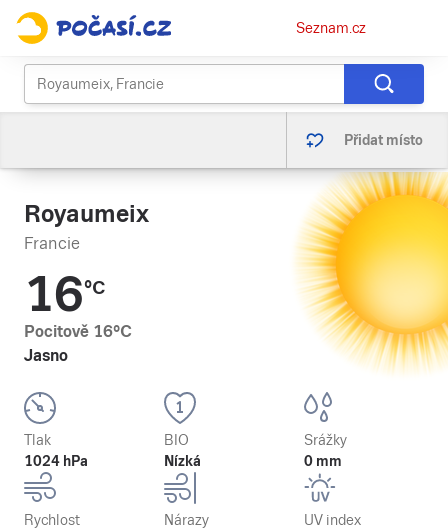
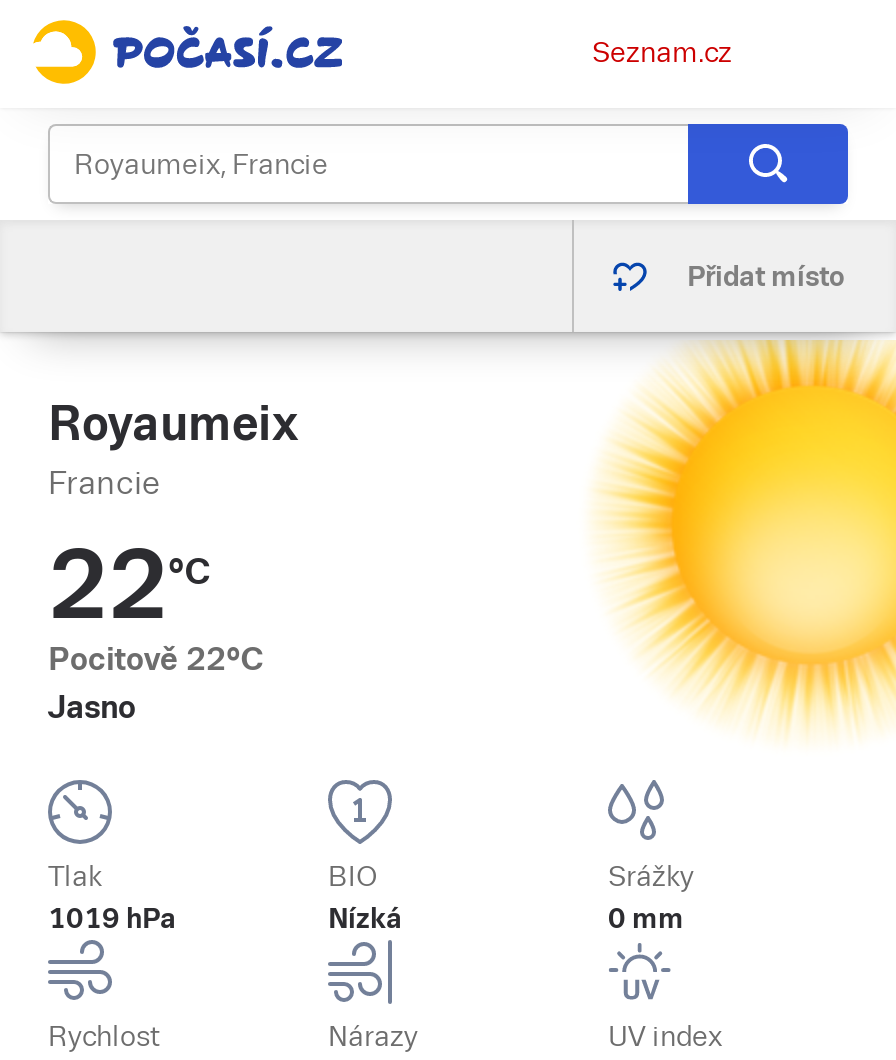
- 16°C
+ 22°C

- Pocitově 16°C
+ Pocitově 22°C

- 1024 hPa
+ 1019 hPa
